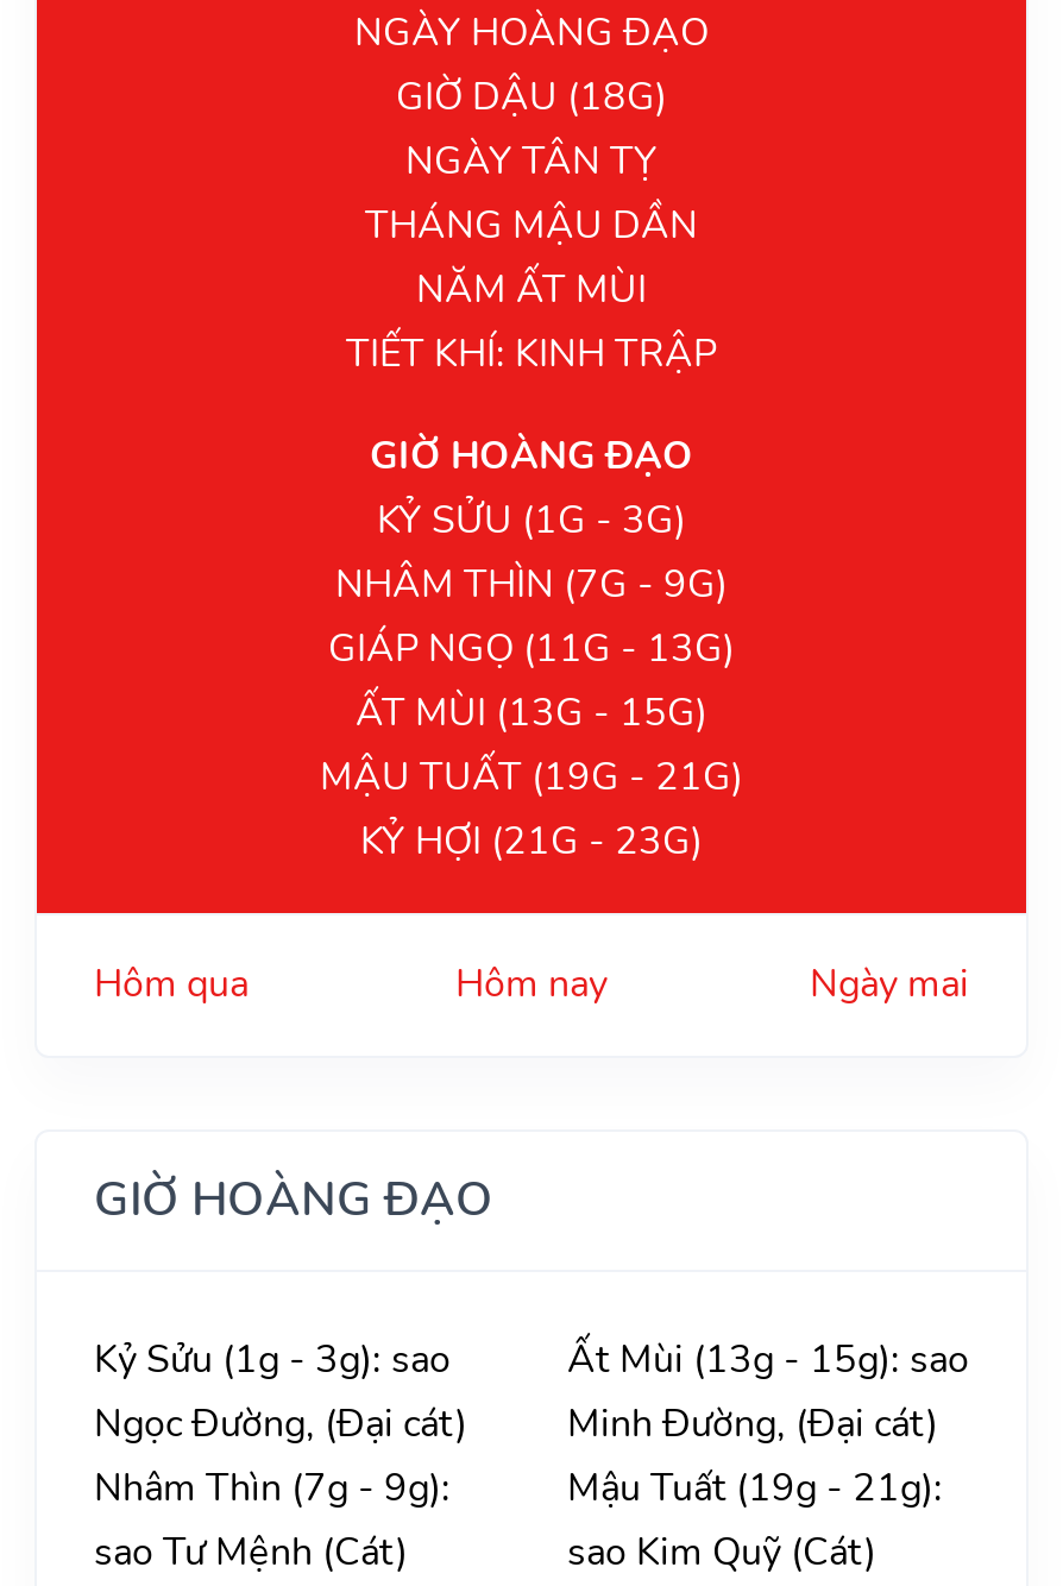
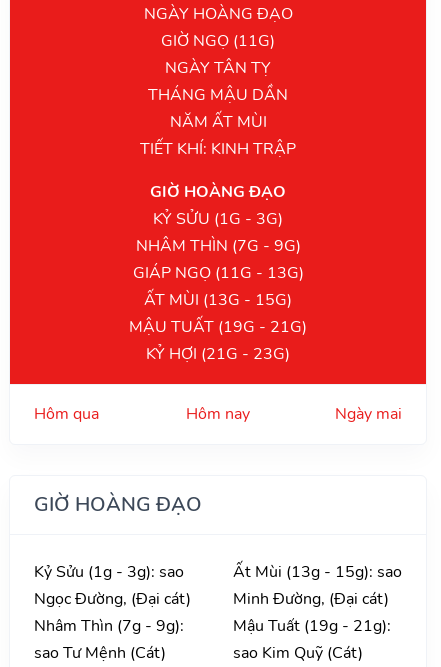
- GIỜ DẬU (18G)
+ GIỜ NGỌ (11G)
